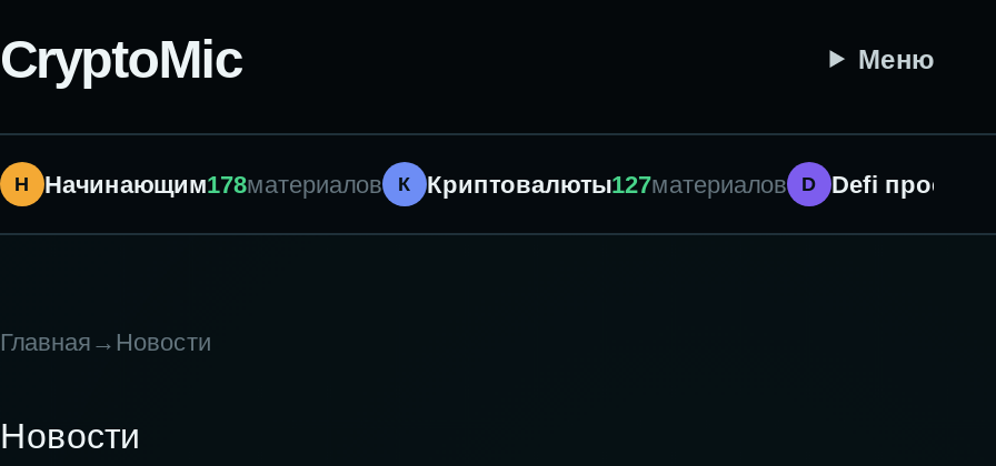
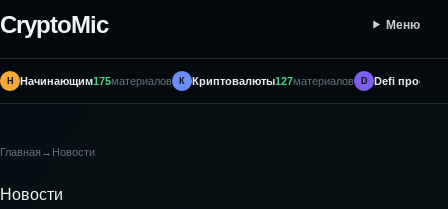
- Начинающим178материалов
+ Начинающим175материалов
